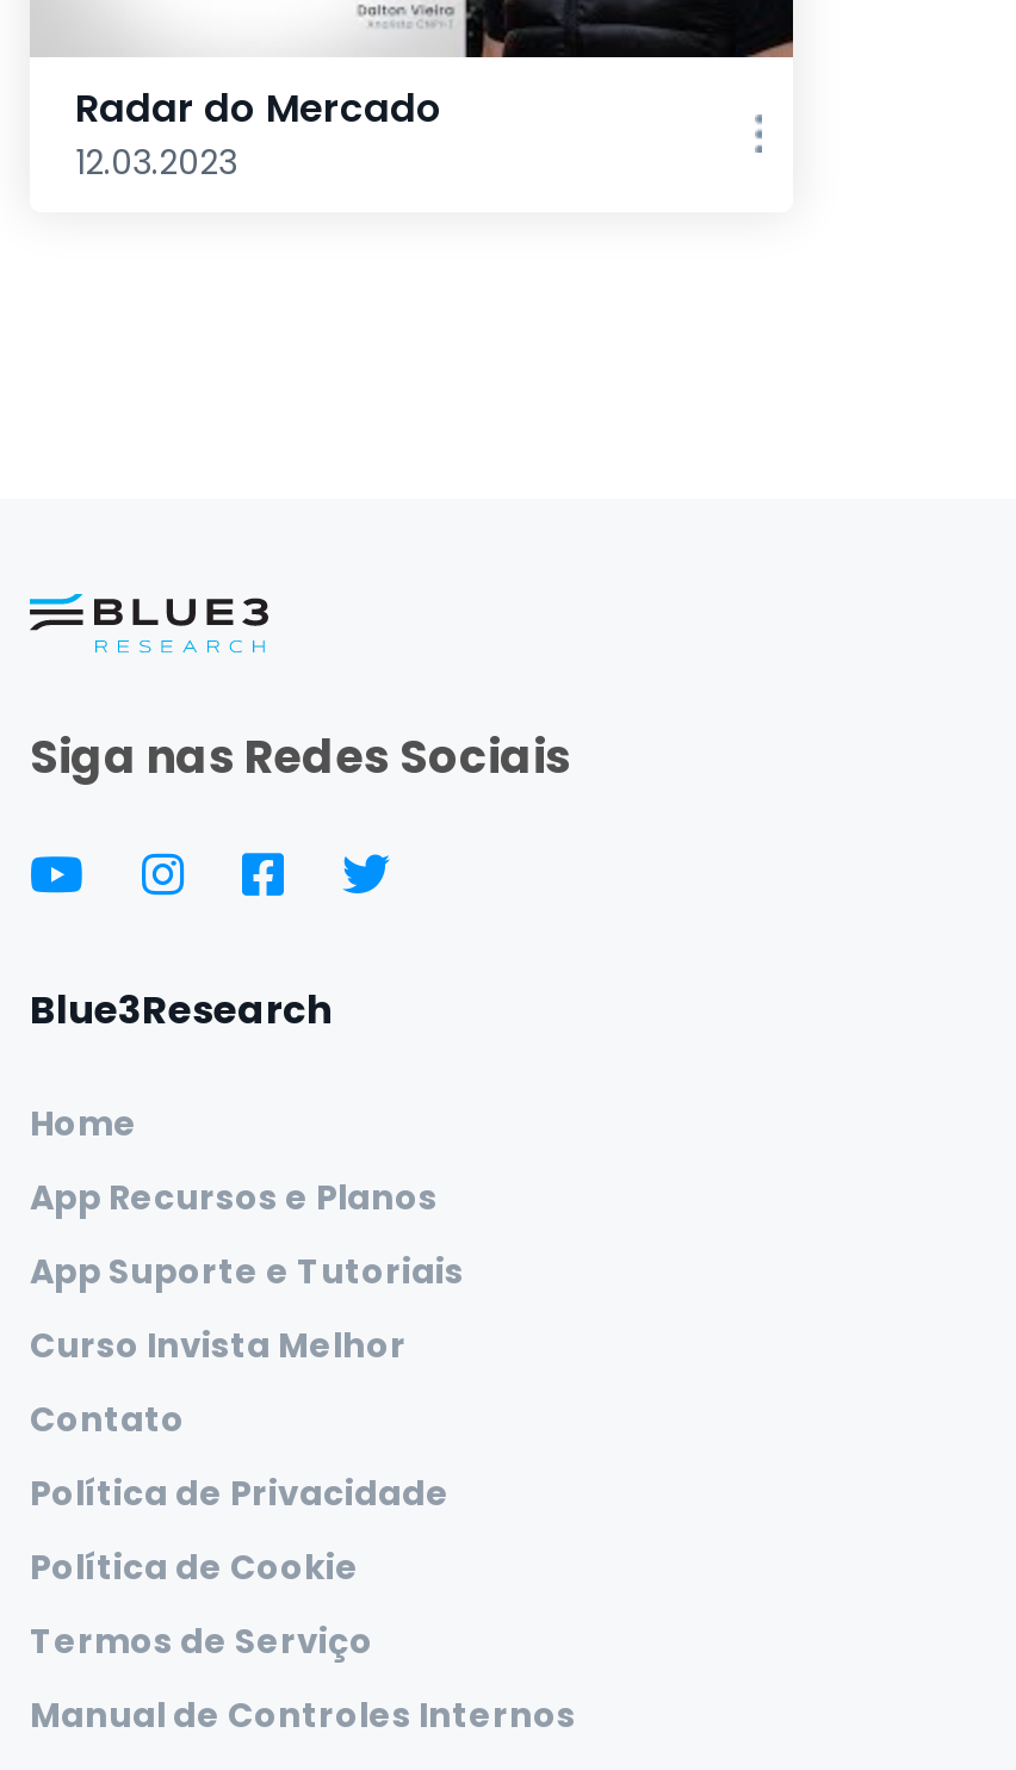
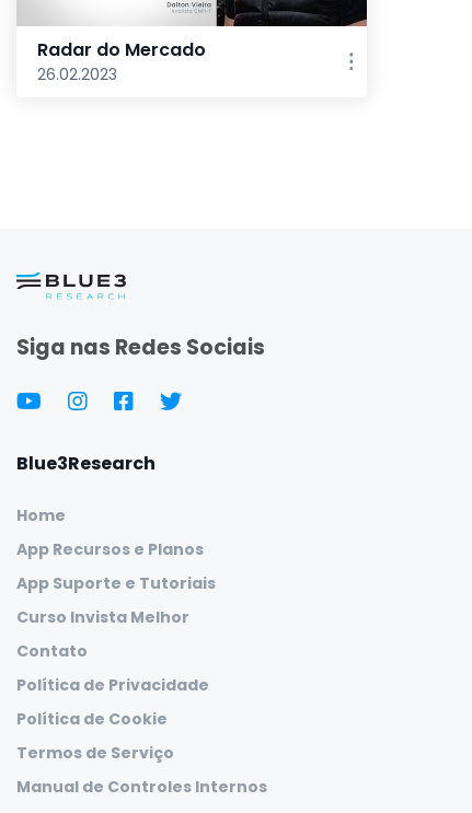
- 12.03.2023
+ 26.02.2023
